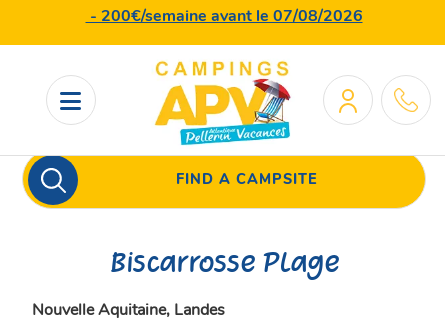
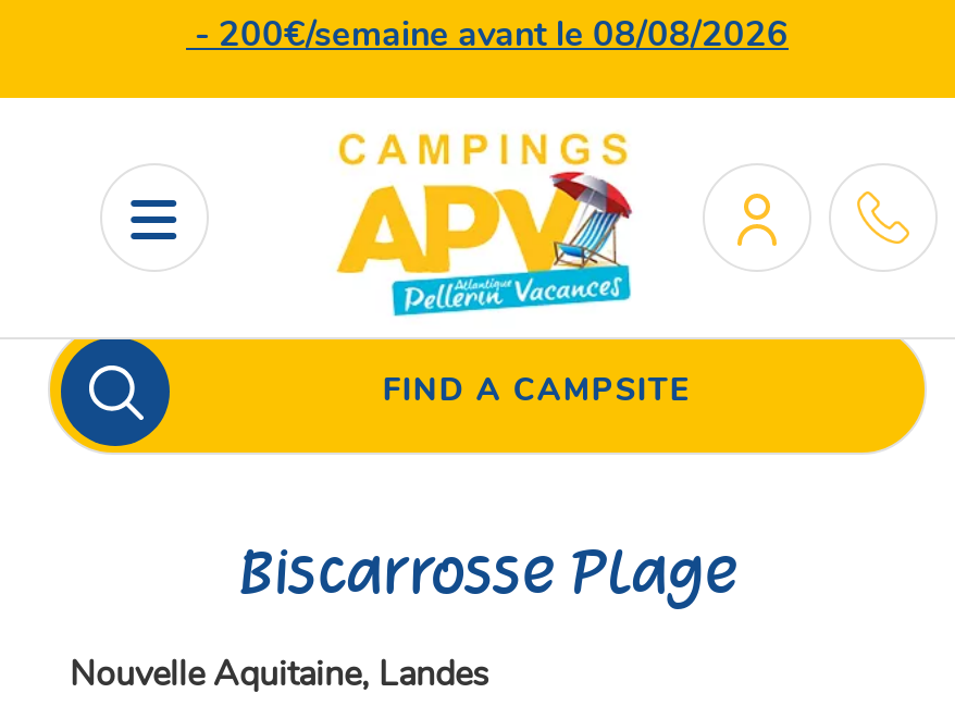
- - 200€/semaine avant le 07/08/2026
+ - 200€/semaine avant le 08/08/2026
